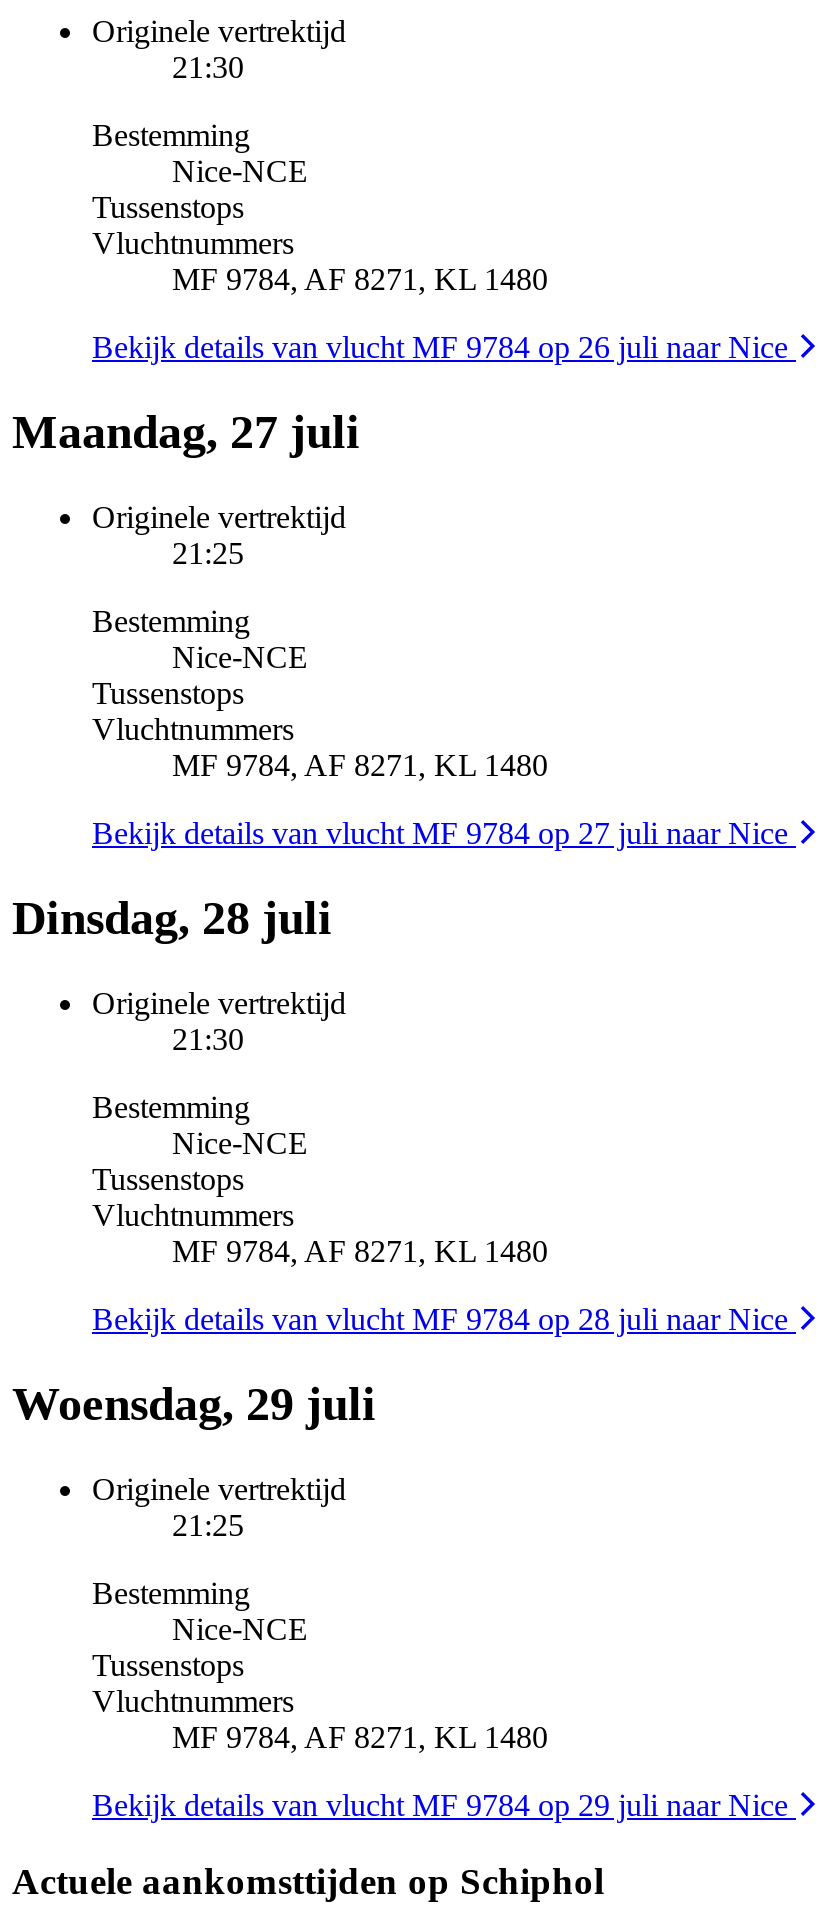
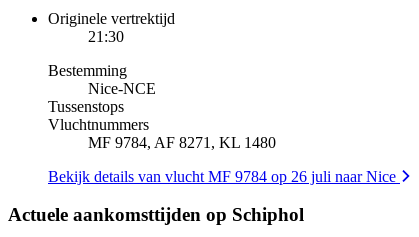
- Maandag, 27 juli
- Originele vertrektijd
- 21:25
- Bestemming
- Nice-NCE
- Tussenstops
- Vluchtnummers
- MF 9784, AF 8271, KL 1480
- Bekijk details van vlucht MF 9784 op 27 juli naar Nice
- Dinsdag, 28 juli
- Originele vertrektijd
- 21:30
- Bestemming
- Nice-NCE
- Tussenstops
- Vluchtnummers
- MF 9784, AF 8271, KL 1480
- Bekijk details van vlucht MF 9784 op 28 juli naar Nice
- Woensdag, 29 juli
- Originele vertrektijd
- 21:25
- Bestemming
- Nice-NCE
- Tussenstops
- Vluchtnummers
- MF 9784, AF 8271, KL 1480
- Bekijk details van vlucht MF 9784 op 29 juli naar Nice
